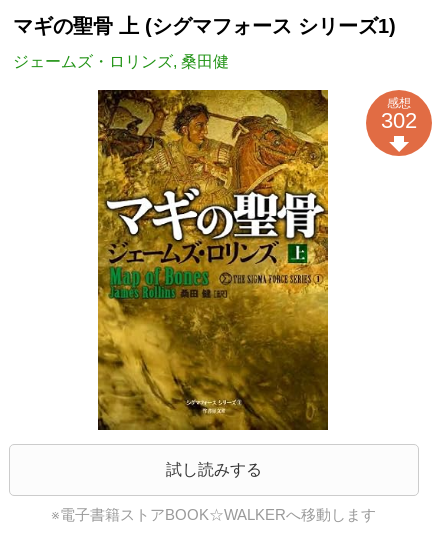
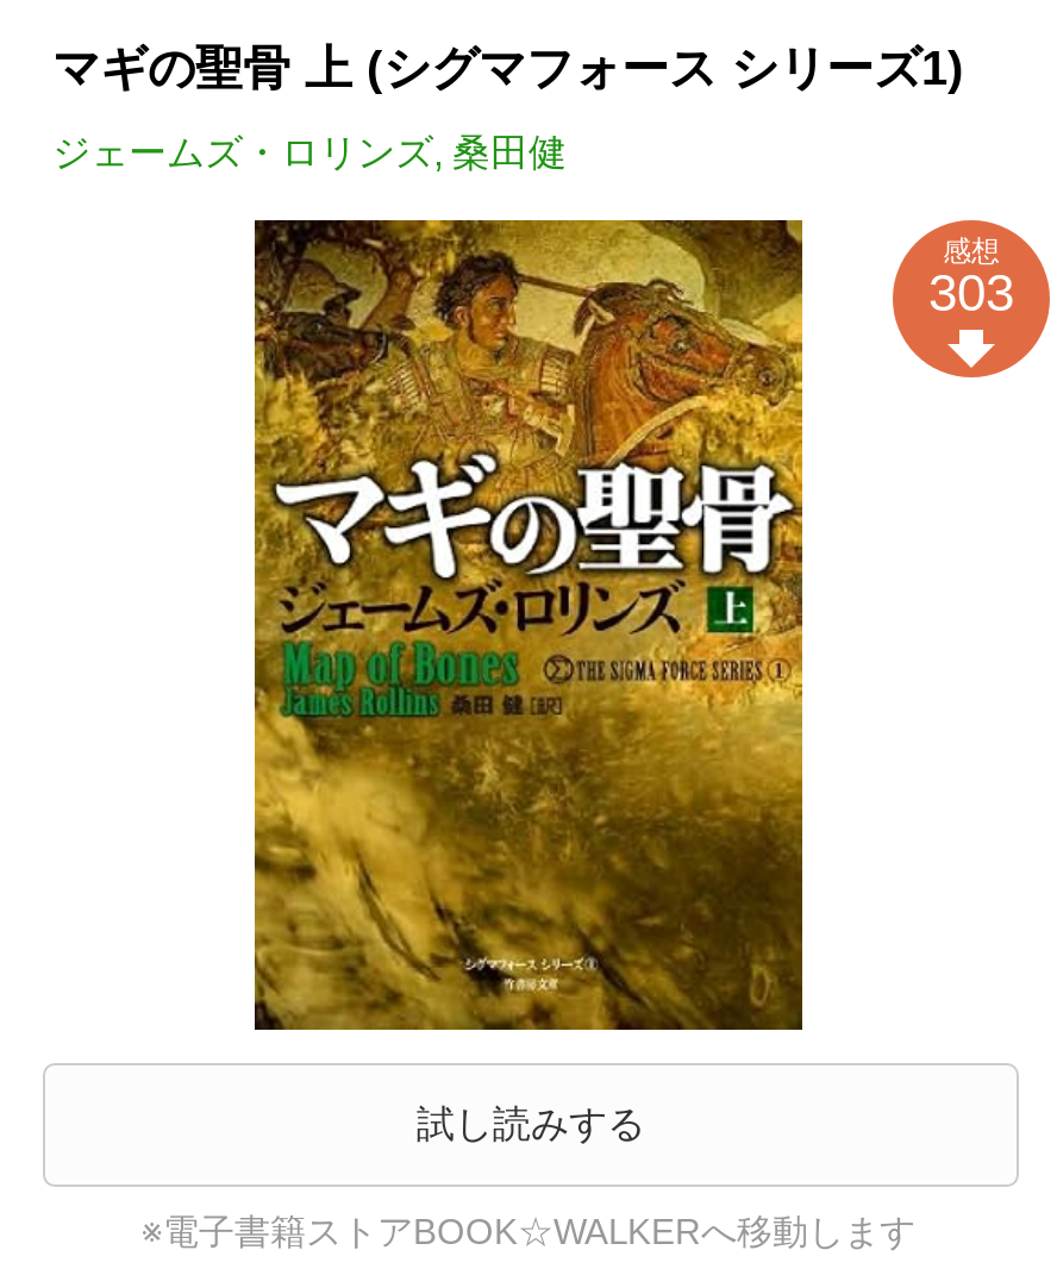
- 302
+ 303
